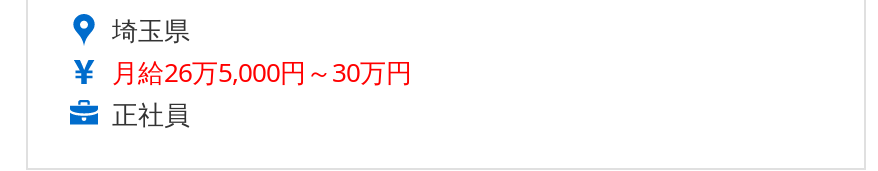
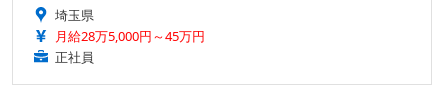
- 月給26万5,000円～30万円
+ 月給28万5,000円～45万円
